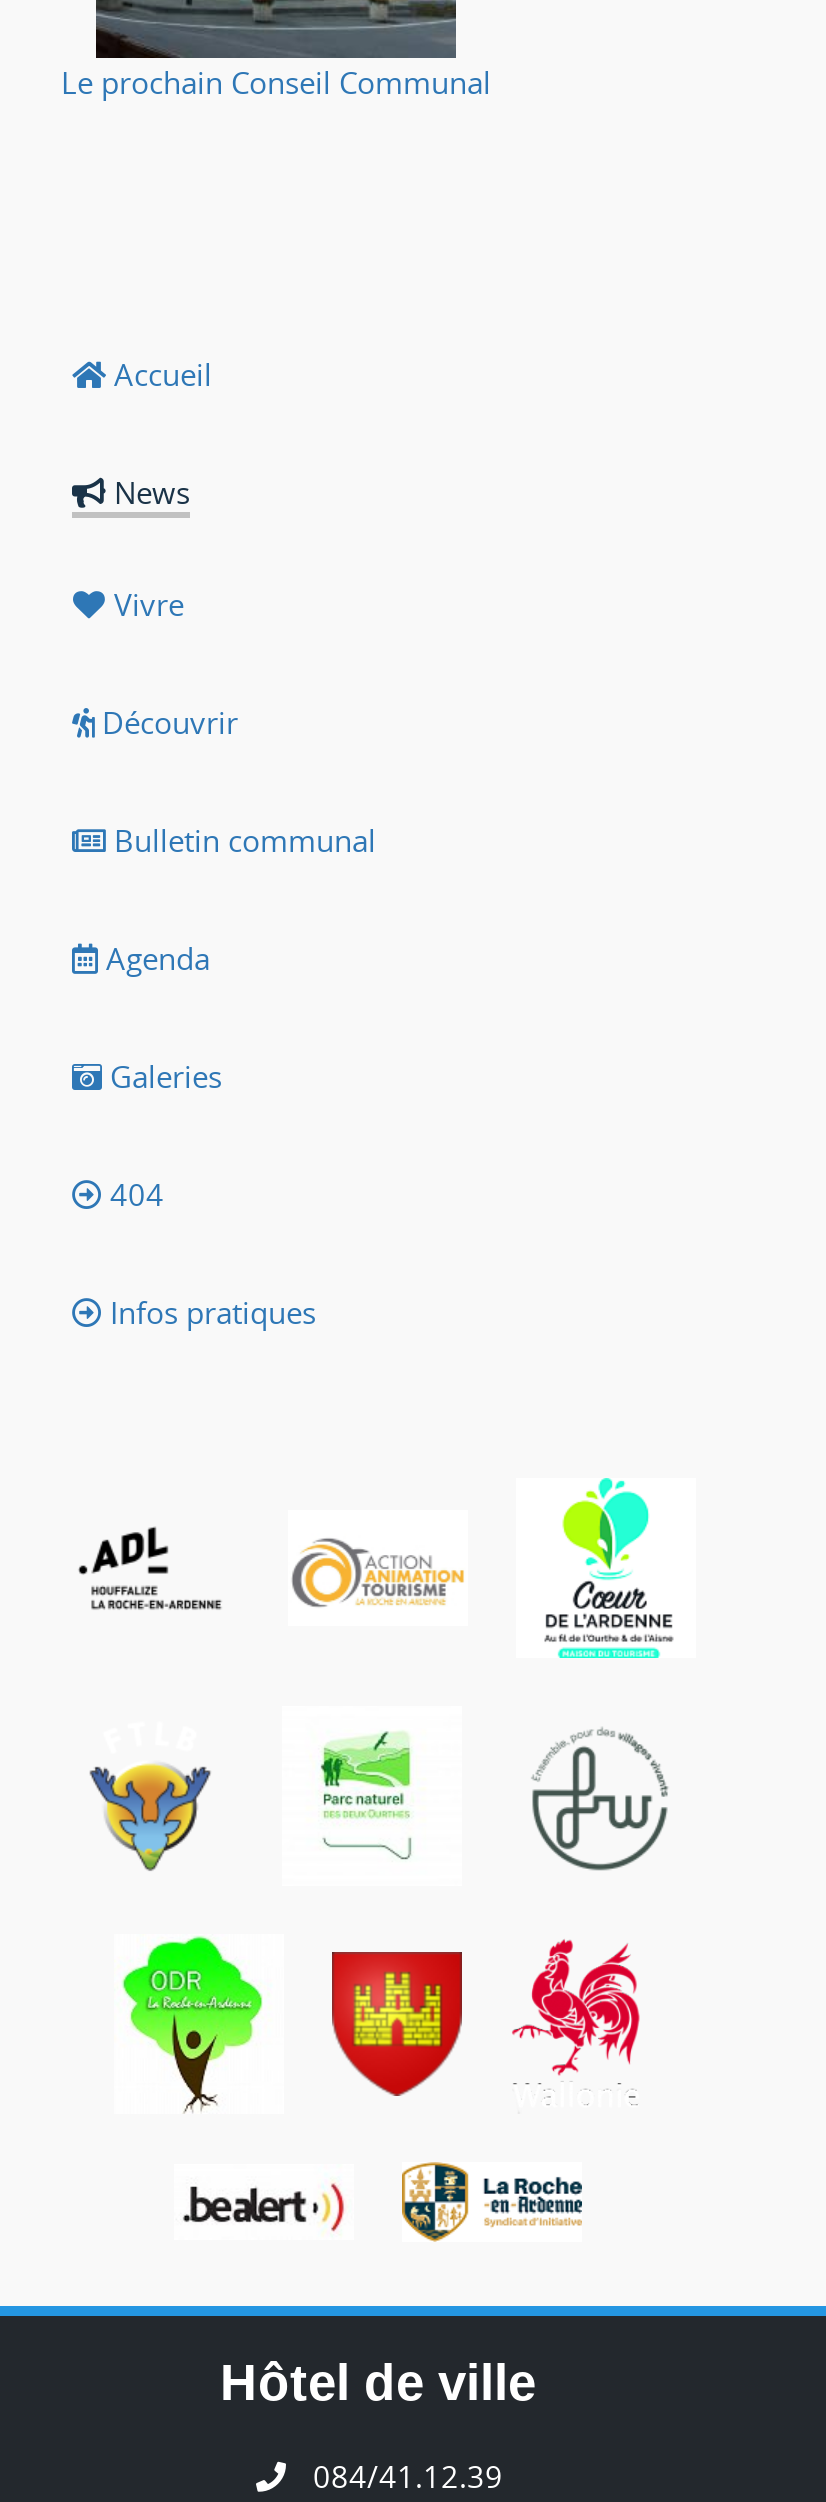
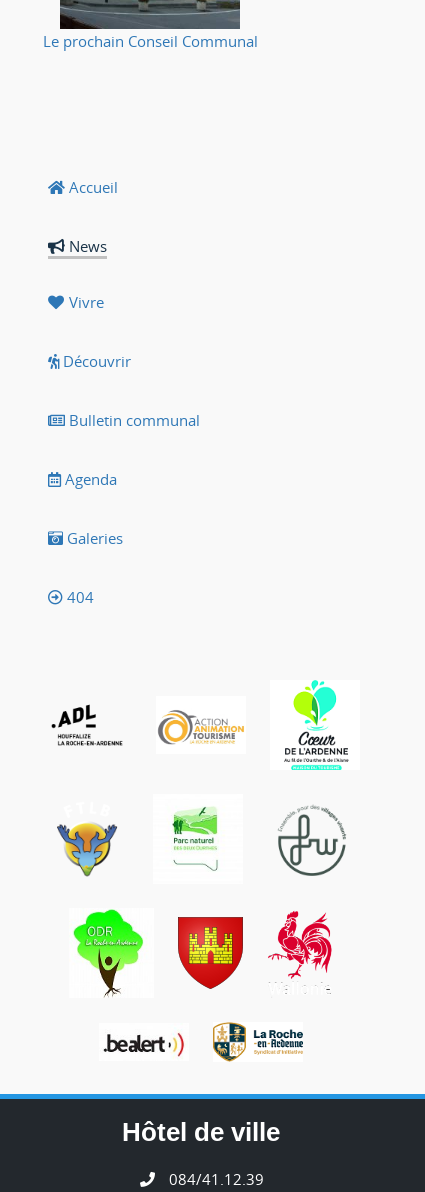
- Infos pratiques
